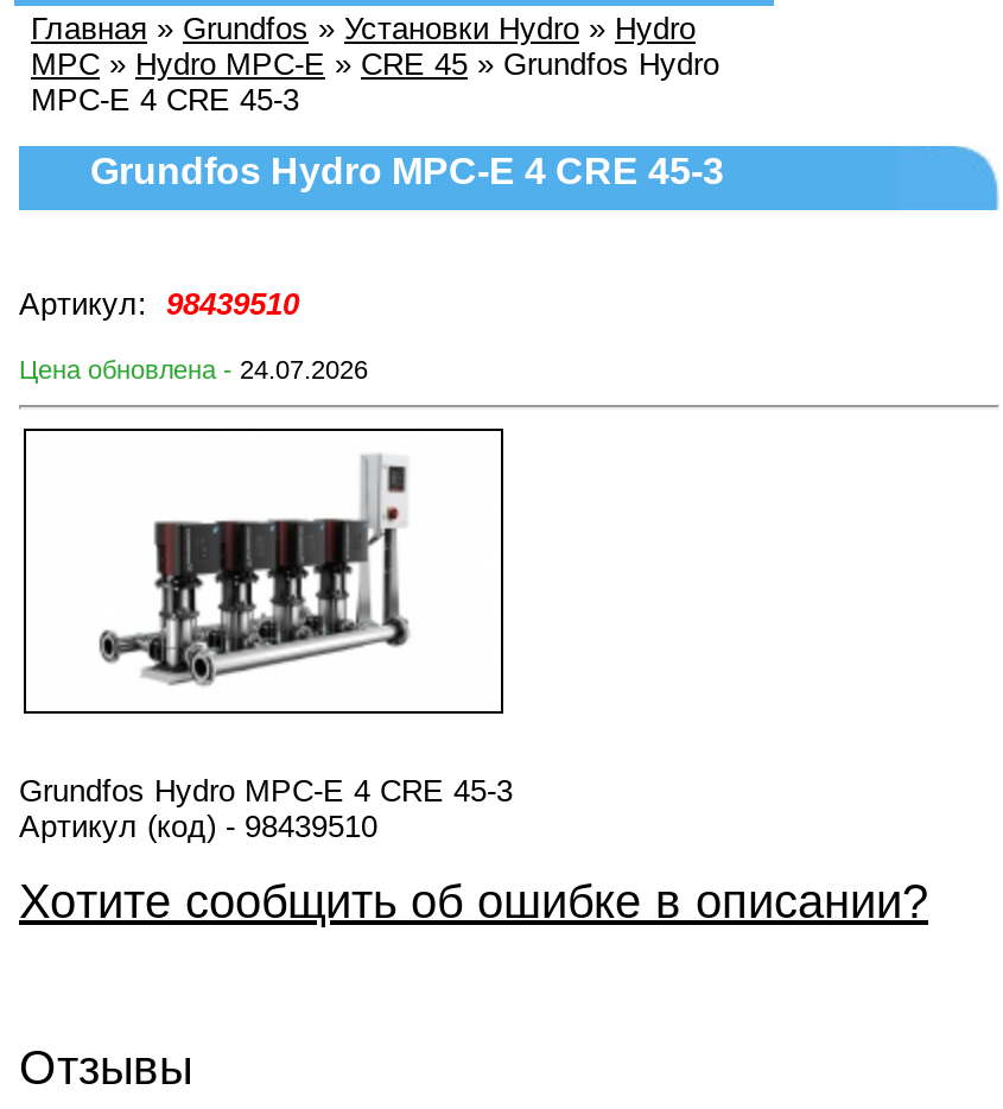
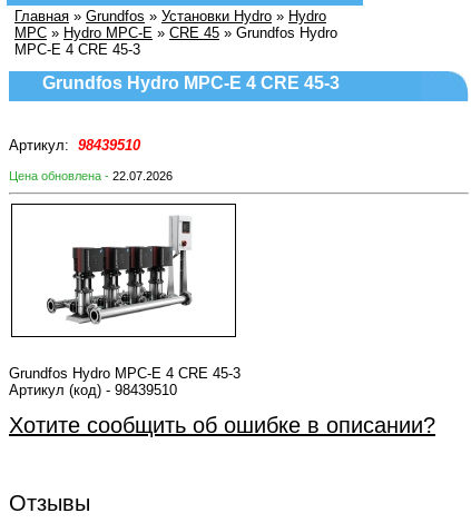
- Цена обновлена - 24.07.2026
+ Цена обновлена - 22.07.2026
